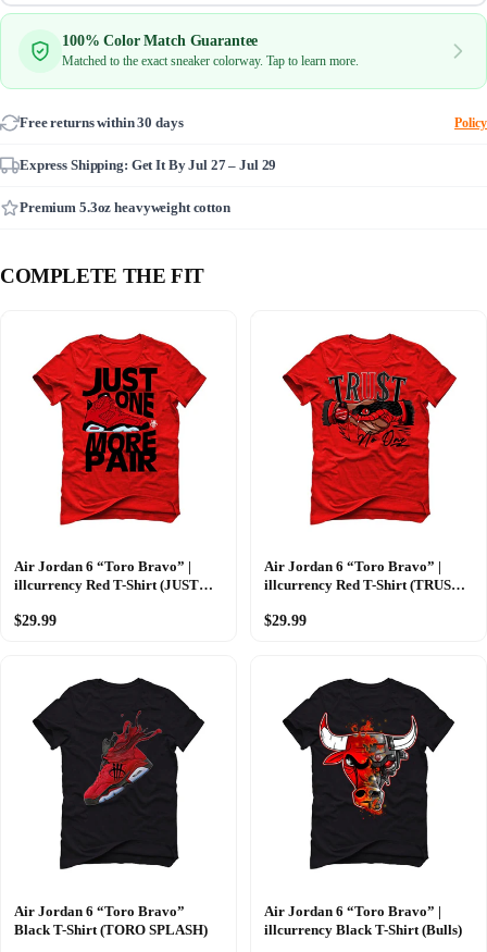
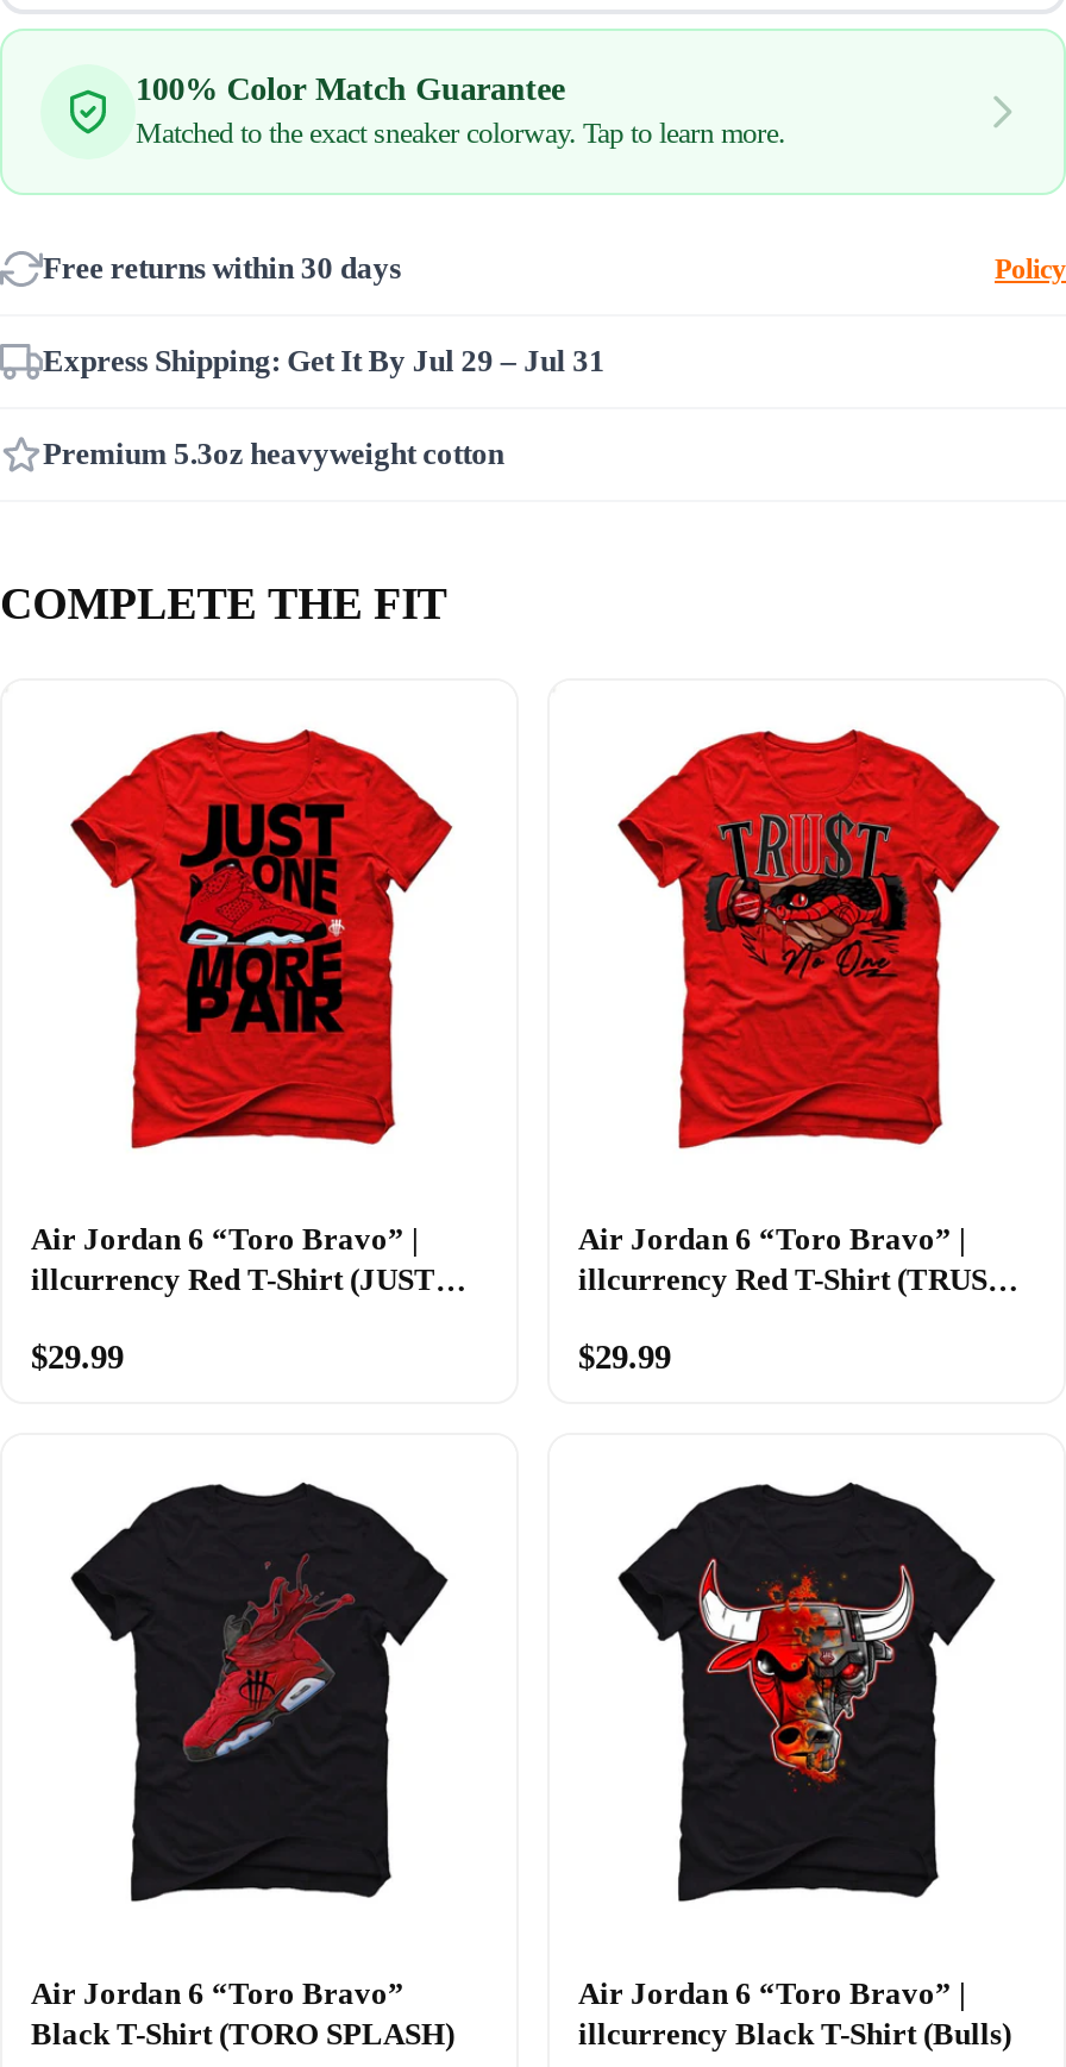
- Express Shipping: Get It By Jul 27 – Jul 29
+ Express Shipping: Get It By Jul 29 – Jul 31
